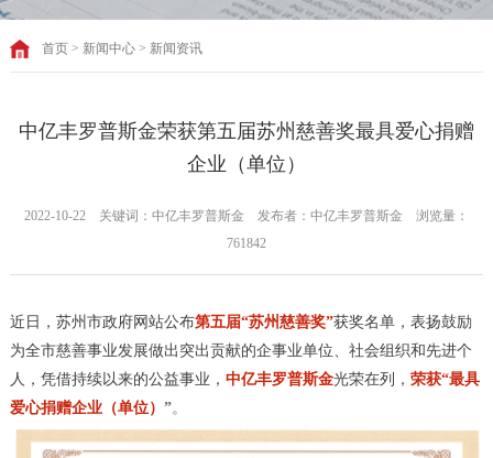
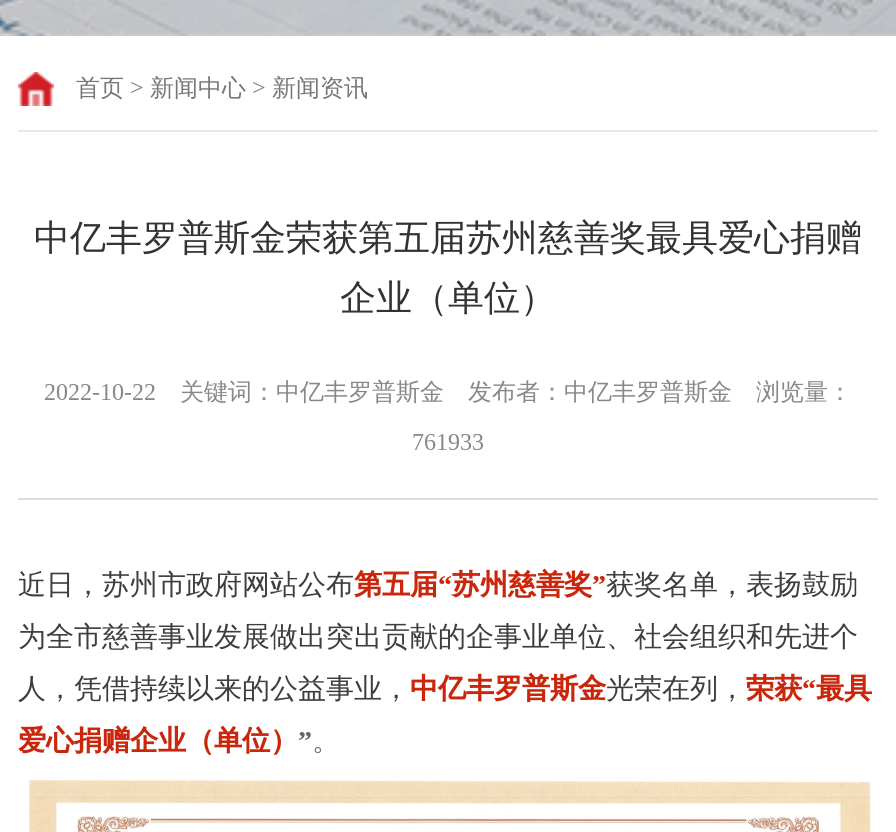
- 761842
+ 761933
